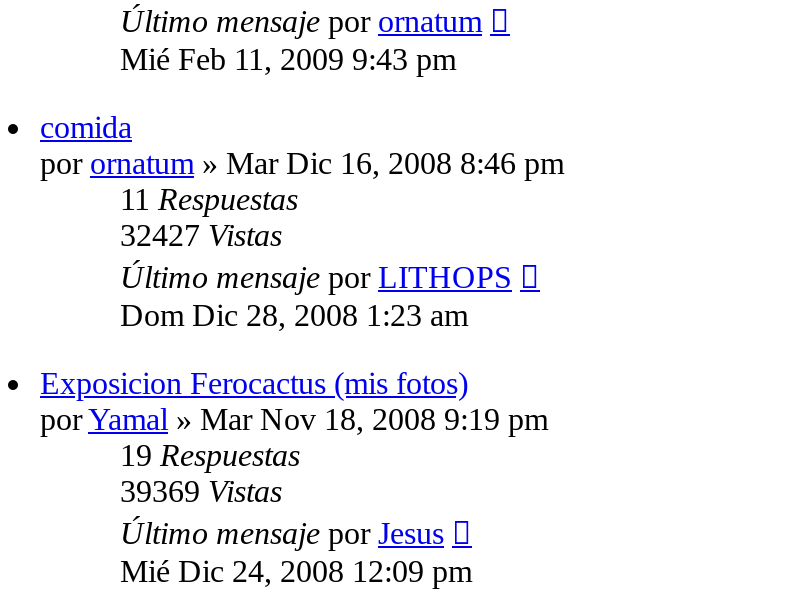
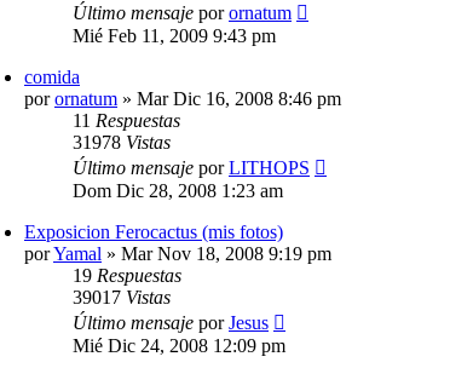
- 32427Vistas
+ 31978Vistas

- 39369Vistas
+ 39017Vistas
